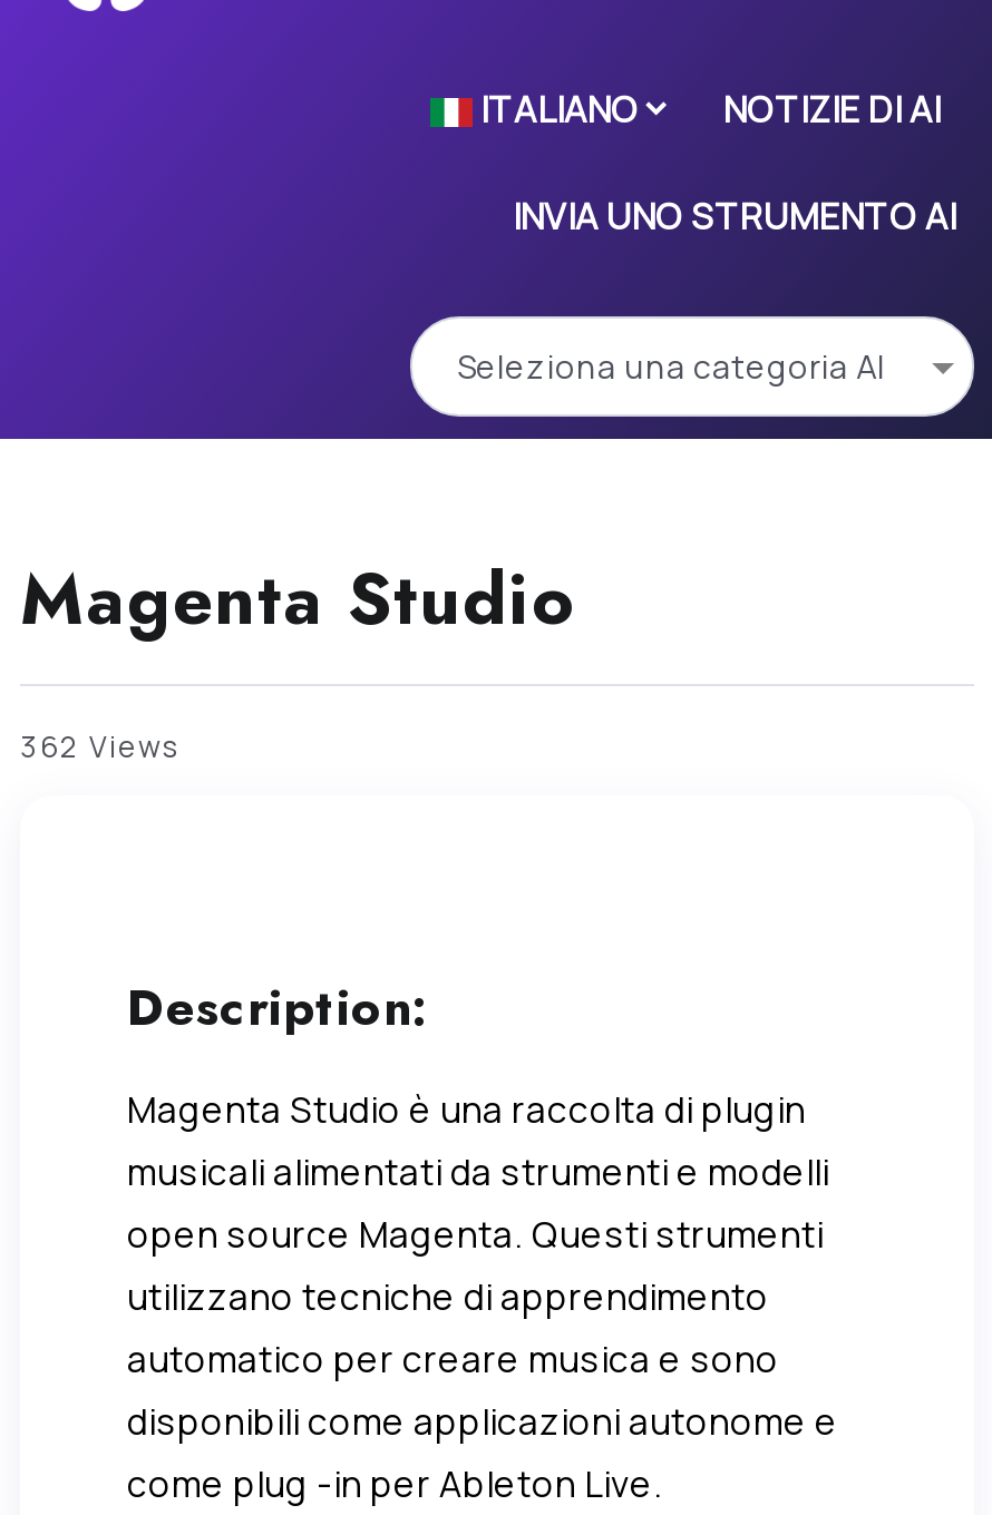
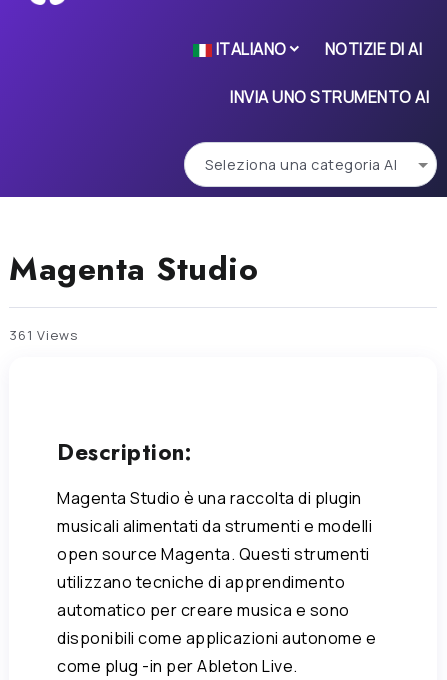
- 362 Views
+ 361 Views
